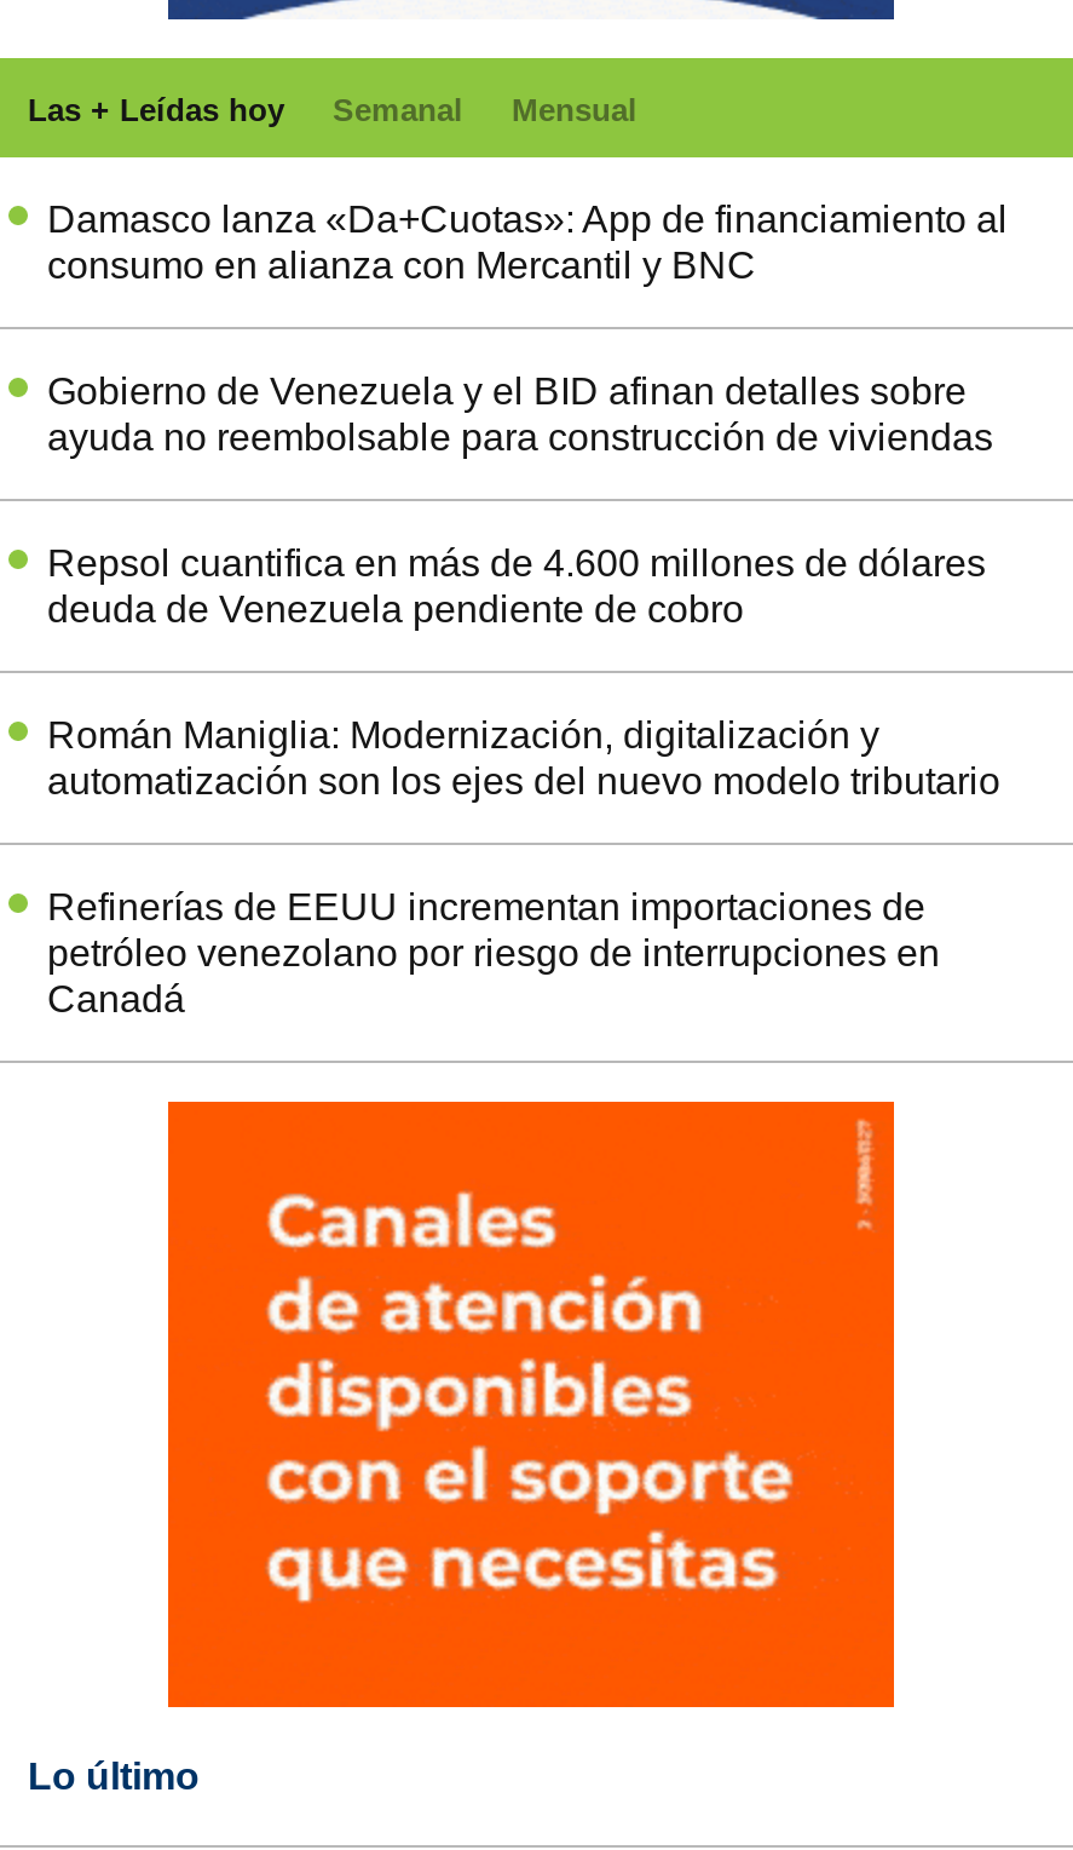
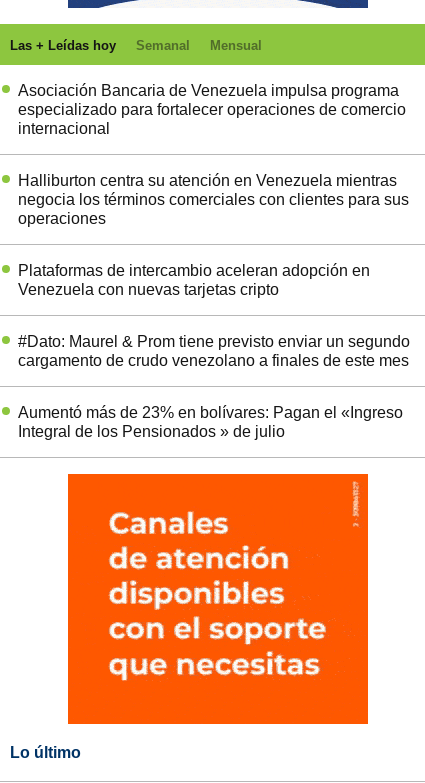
- Damasco lanza «Da+Cuotas»: App de financiamiento al
- consumo en alianza con Mercantil y BNC
+ Asociación Bancaria de Venezuela impulsa programa
+ especializado para fortalecer operaciones de comercio
+ internacional

- Gobierno de Venezuela y el BID afinan detalles sobre
- ayuda no reembolsable para construcción de viviendas
+ Halliburton centra su atención en Venezuela mientras
+ negocia los términos comerciales con clientes para sus
+ operaciones

- Repsol cuantifica en más de 4.600 millones de dólares
- deuda de Venezuela pendiente de cobro
+ Plataformas de intercambio aceleran adopción en
+ Venezuela con nuevas tarjetas cripto

- Román Maniglia: Modernización, digitalización y
- automatización son los ejes del nuevo modelo tributario
+ #Dato: Maurel & Prom tiene previsto enviar un segundo
+ cargamento de crudo venezolano a finales de este mes

- Refinerías de EEUU incrementan importaciones de
- petróleo venezolano por riesgo de interrupciones en
- Canadá
+ Aumentó más de 23% en bolívares: Pagan el «Ingreso
+ Integral de los Pensionados » de julio
